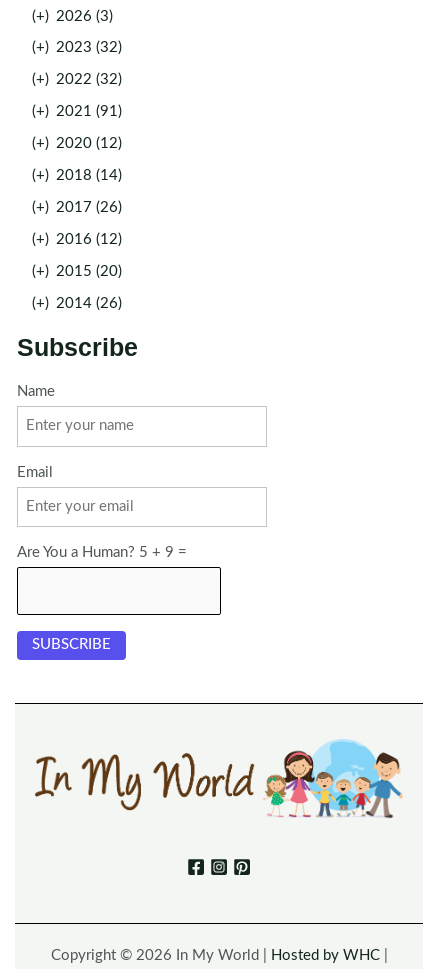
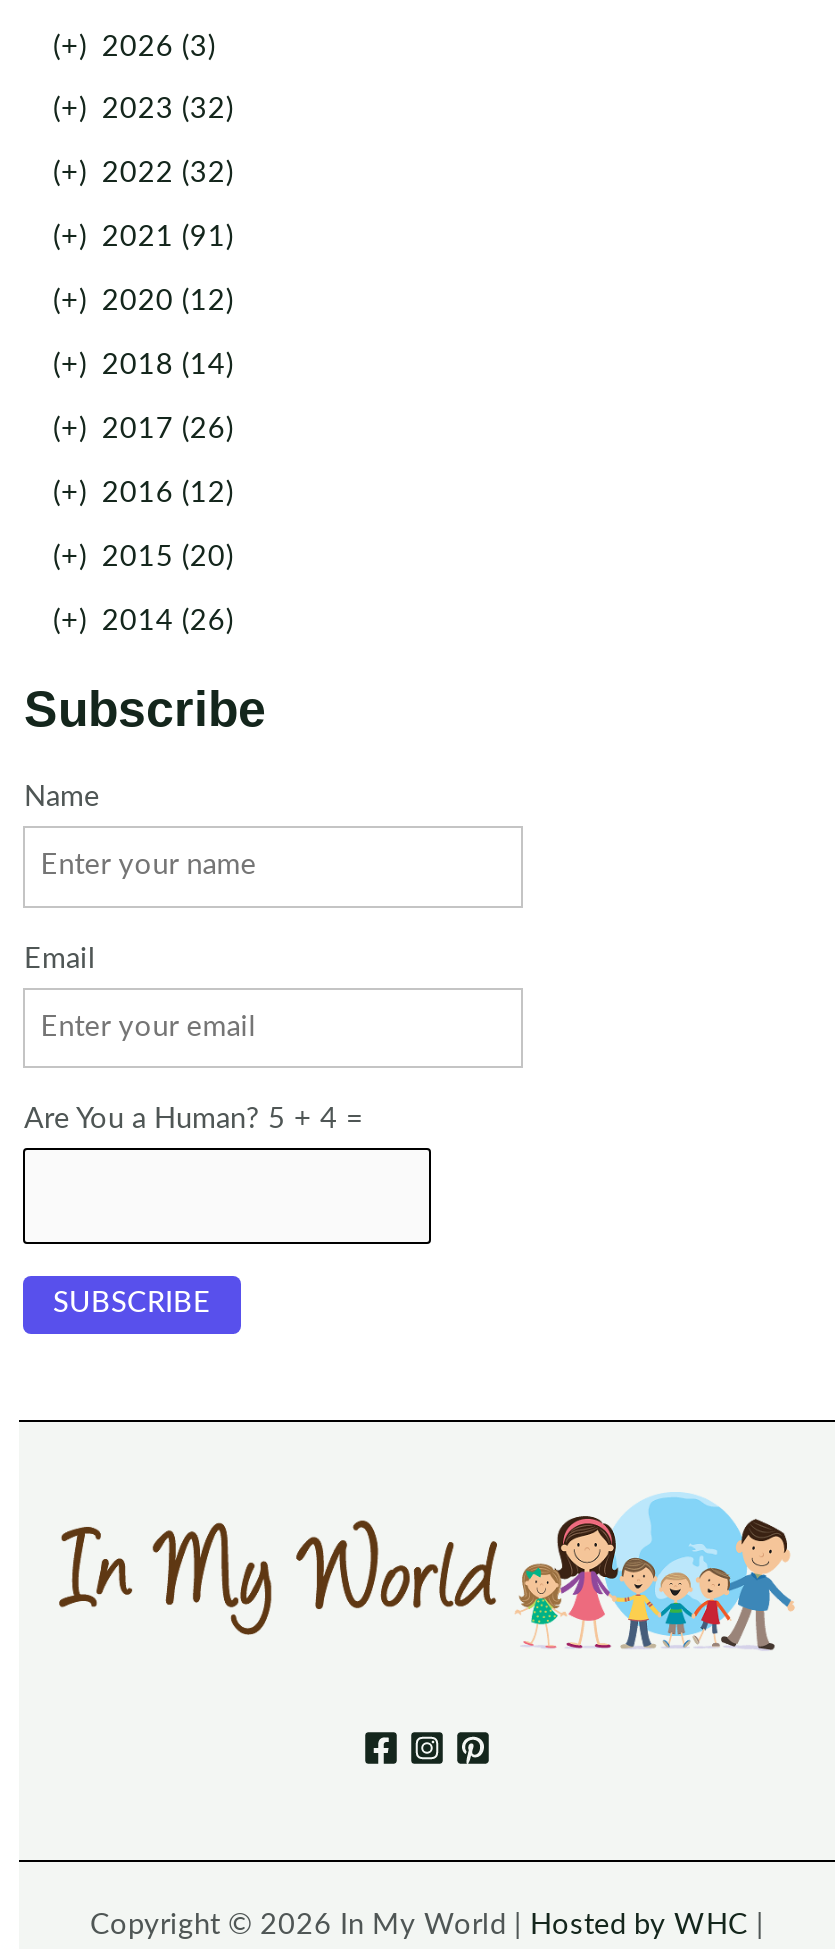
- Are You a Human? 5 + 9 =
+ Are You a Human? 5 + 4 =
